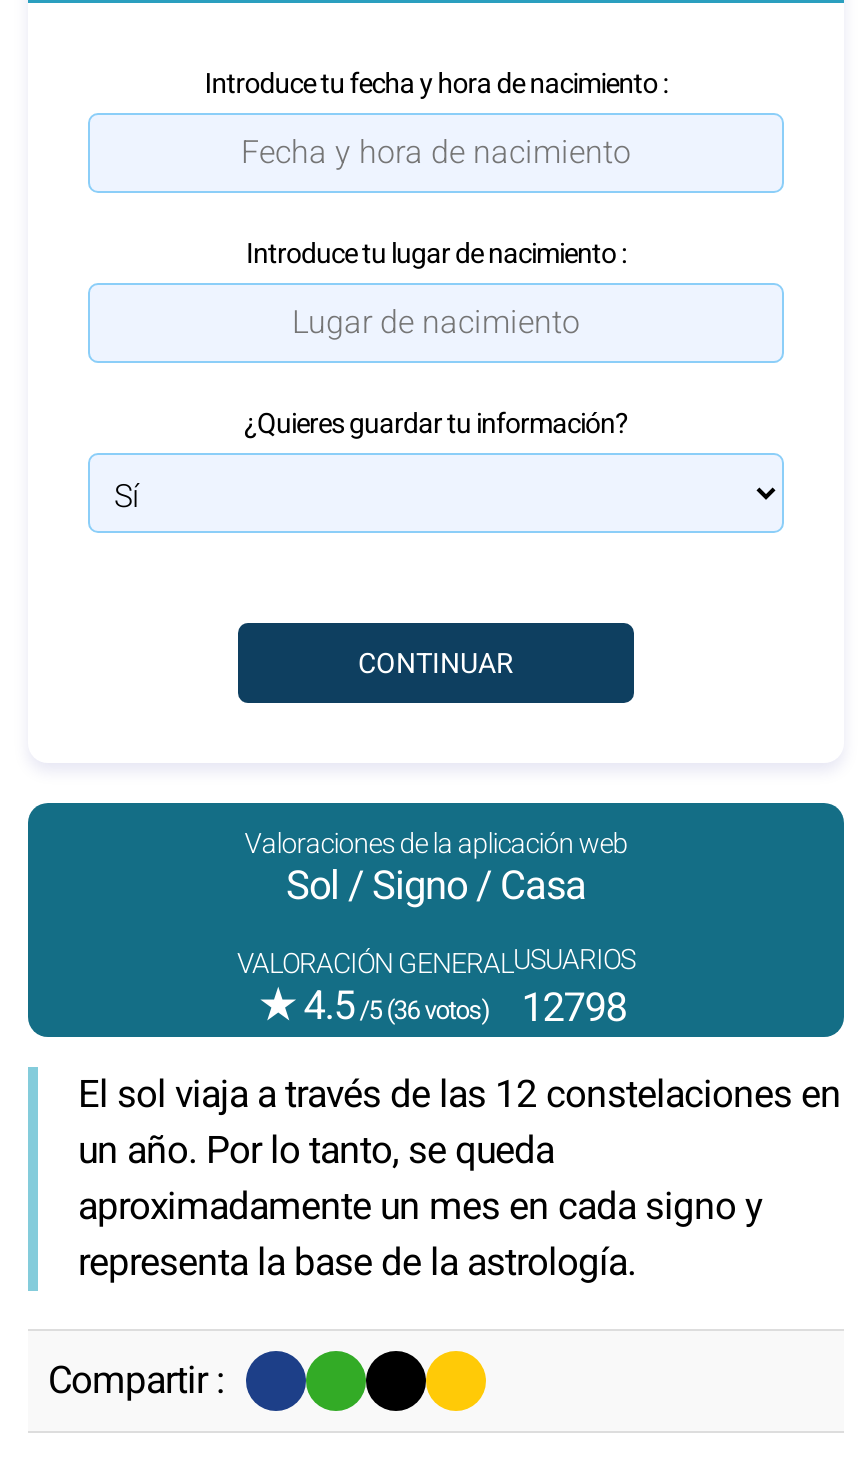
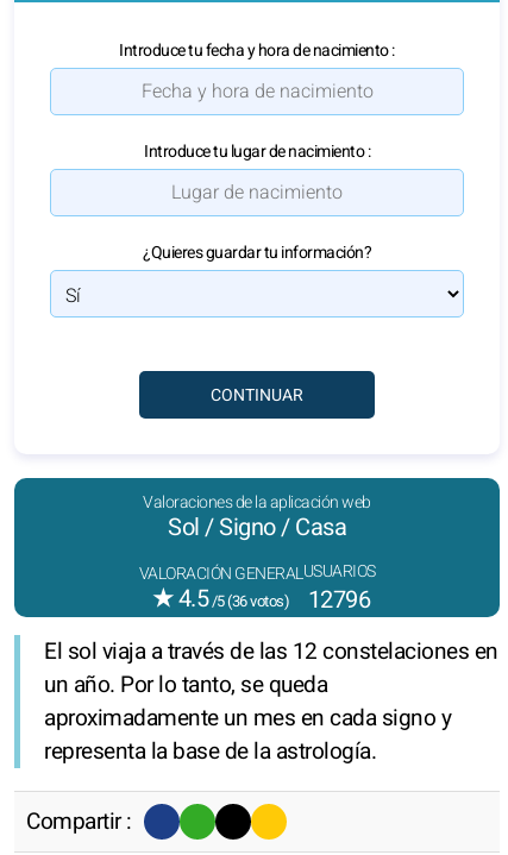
- 12798
+ 12796
